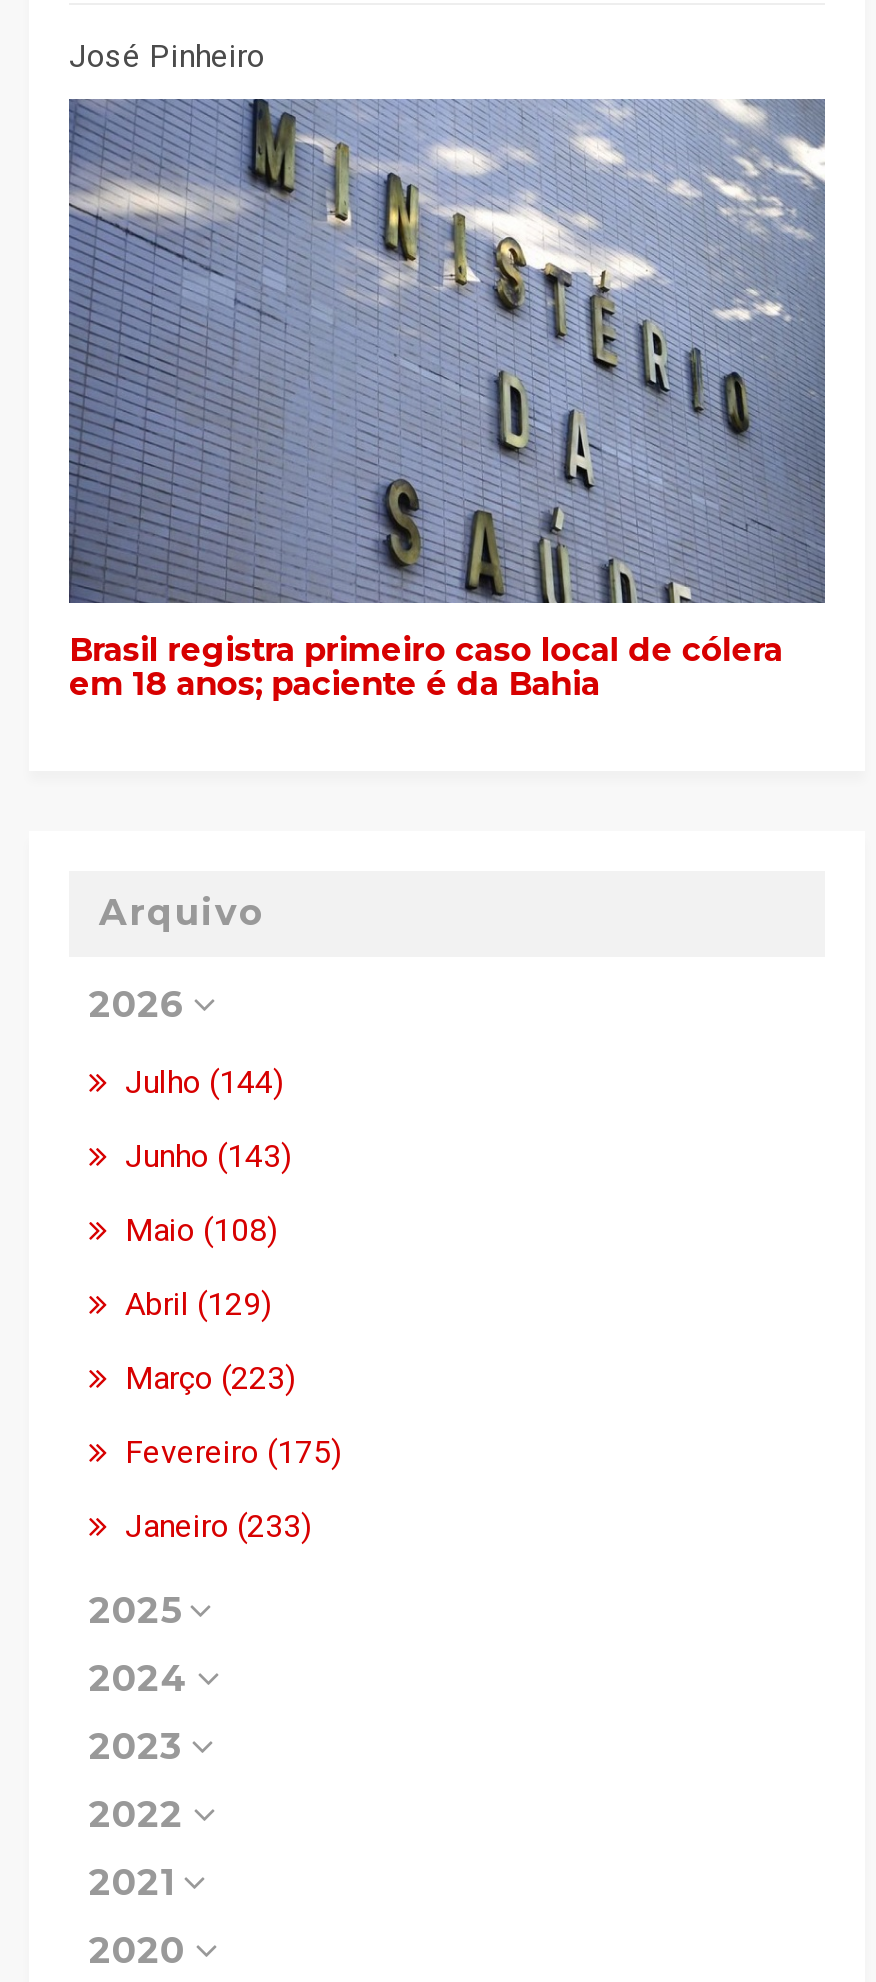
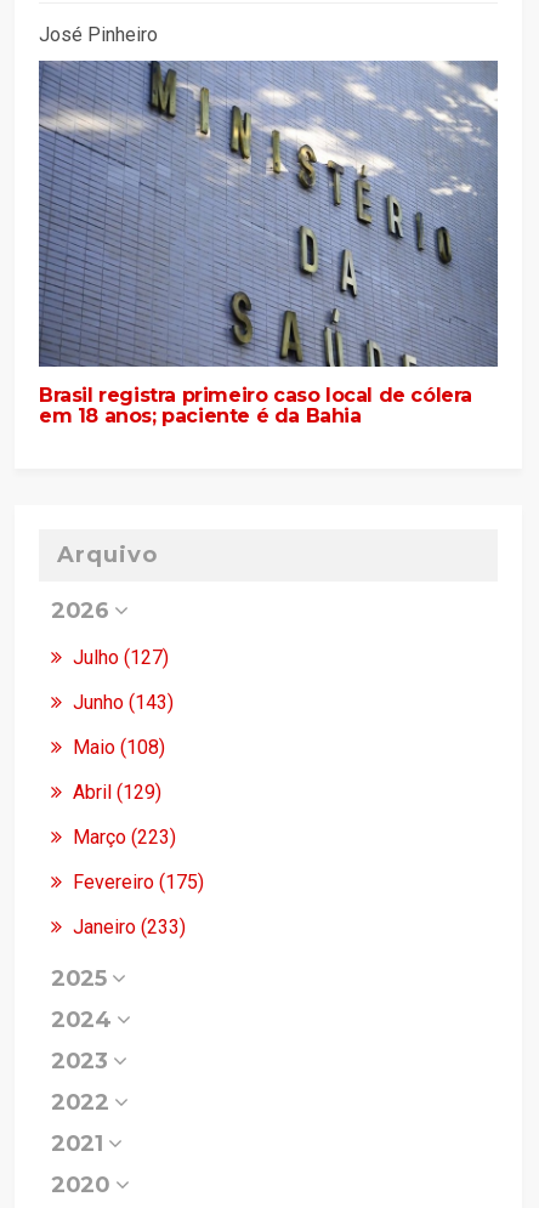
- Julho (144)
+ Julho (127)
